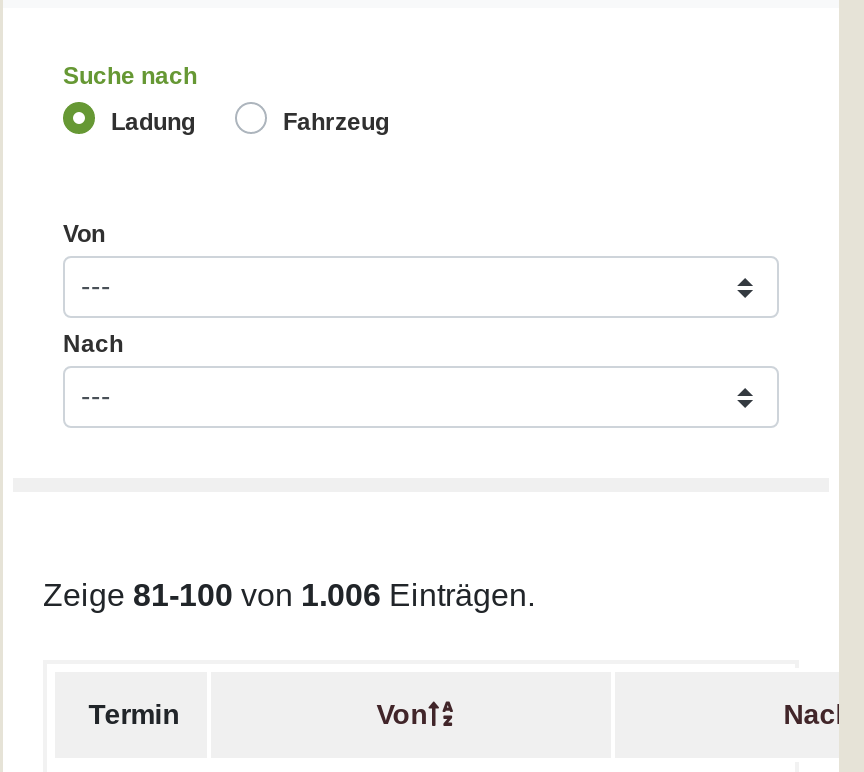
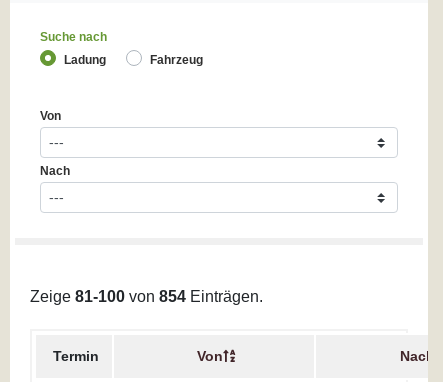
- Zeige 81-100 von 1.006 Einträgen.
+ Zeige 81-100 von 854 Einträgen.
